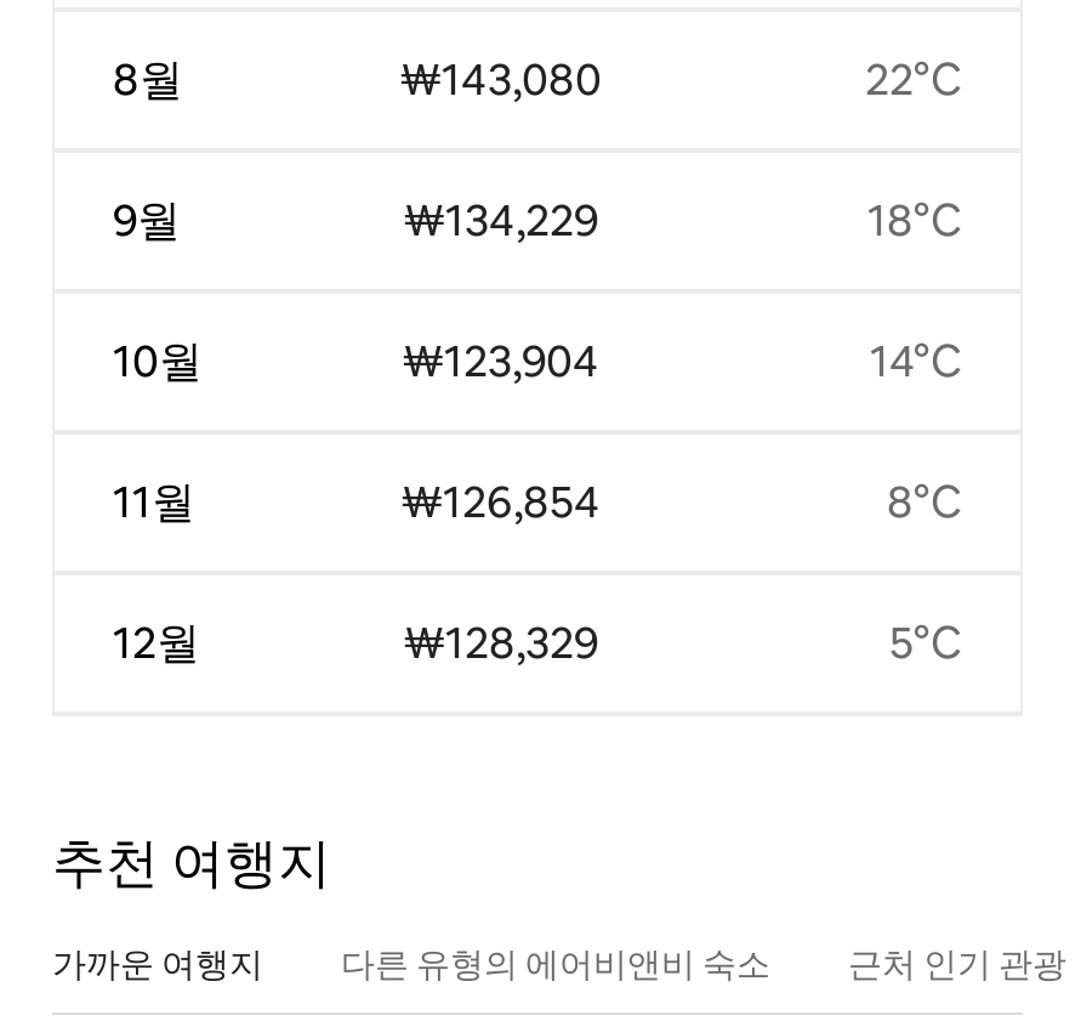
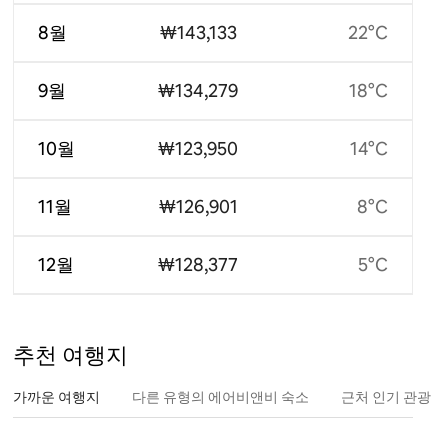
- ₩143,080
+ ₩143,133

- ₩134,229
+ ₩134,279

- ₩123,904
+ ₩123,950

- ₩126,854
+ ₩126,901

- ₩128,329
+ ₩128,377
